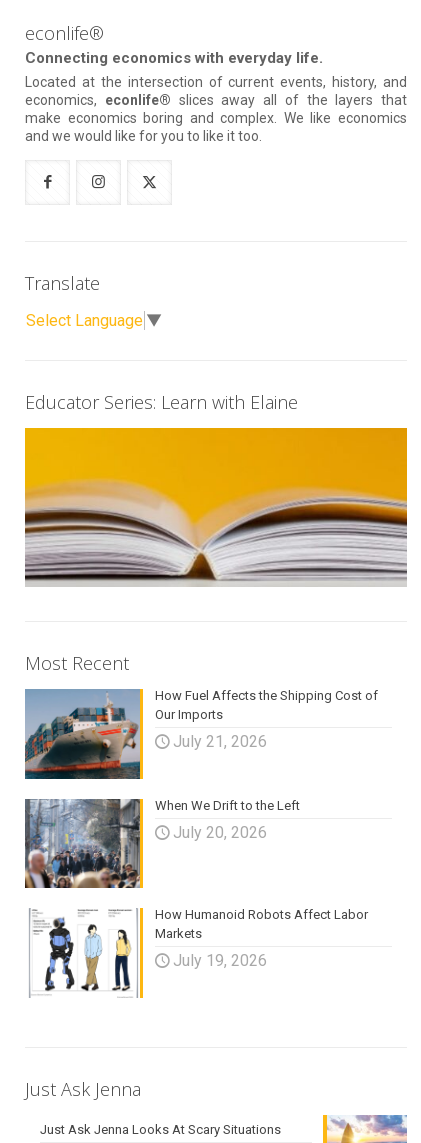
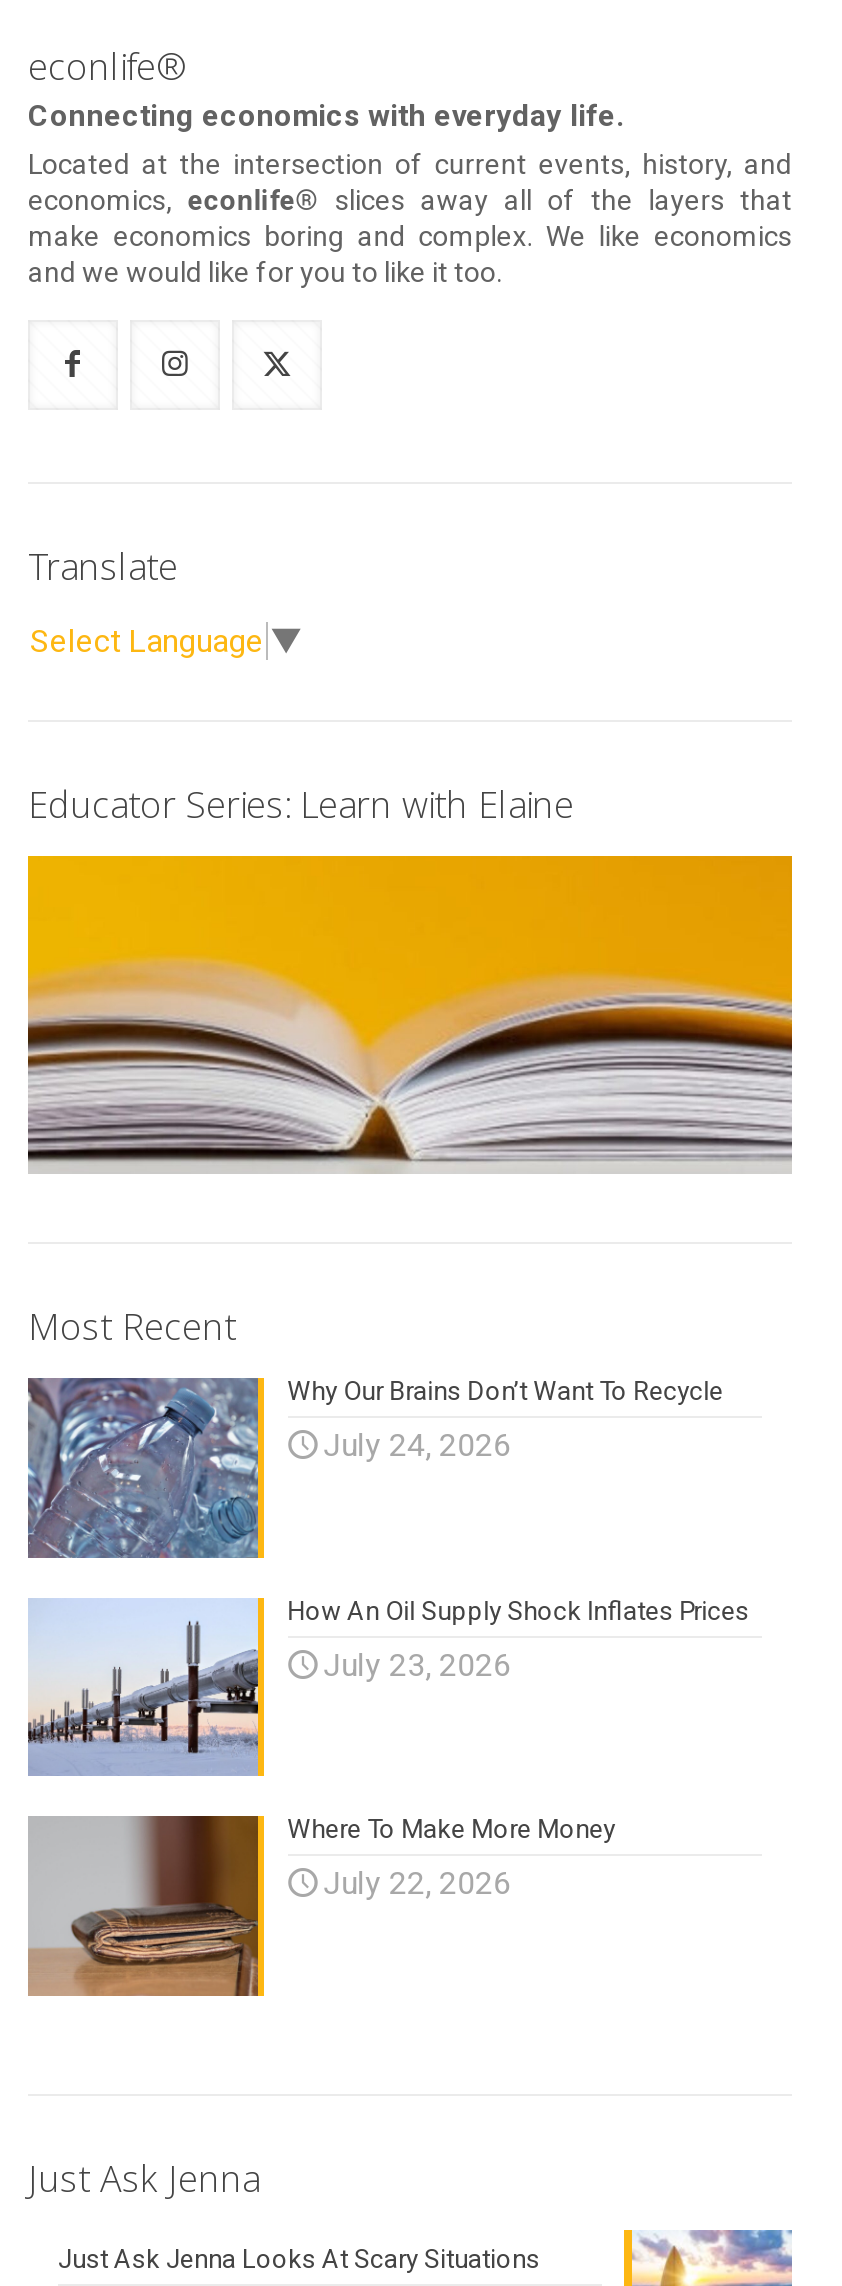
- [image]
- How Fuel Affects the Shipping Cost of
- Our Imports
+ [image]
+ Why Our Brains Don’t Want To Recycle

- July 21, 2026
+ July 24, 2026

- [image]
- When We Drift to the Left
+ [image]
+ How An Oil Supply Shock Inflates Prices

- July 20, 2026
+ July 23, 2026

- [image]
- How Humanoid Robots Affect Labor
- Markets
+ [image]
+ Where To Make More Money

- July 19, 2026
+ July 22, 2026
